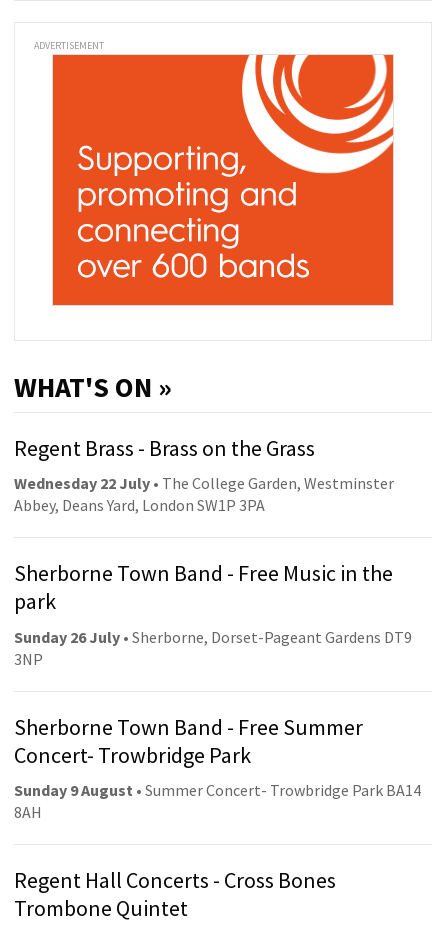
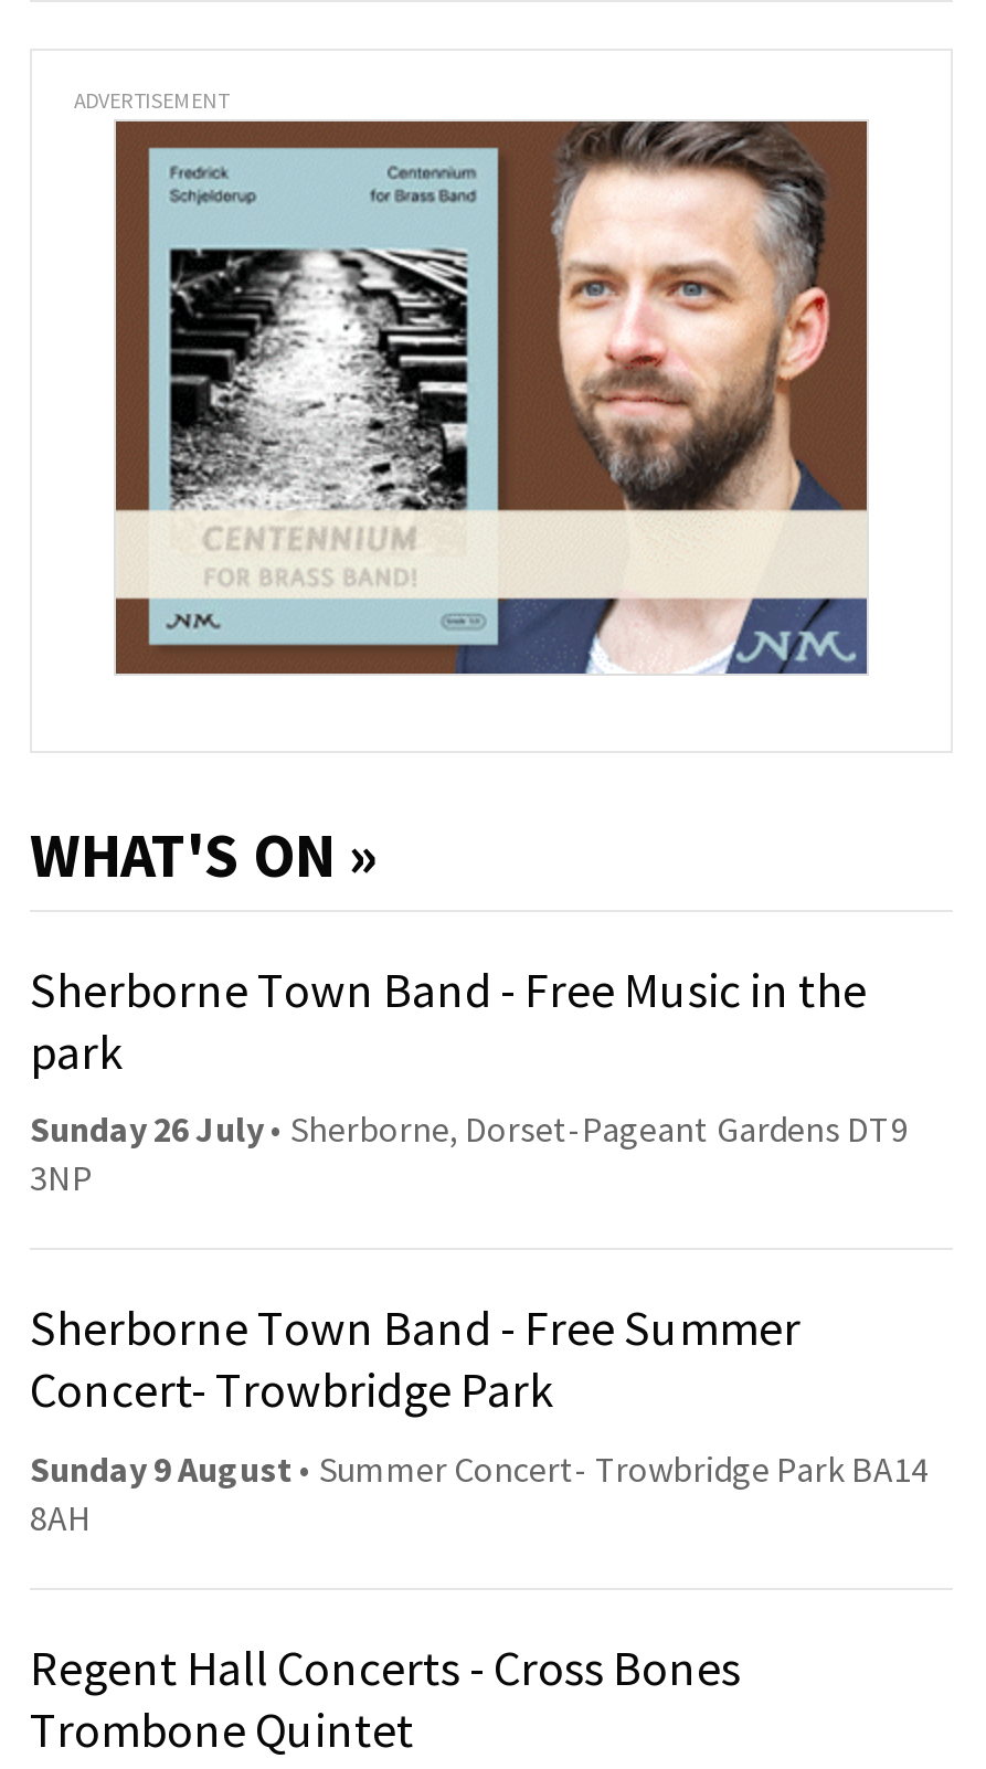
- [image]
+ [image]

- Regent Brass - Brass on the Grass
- Wednesday 22 July • The College Garden, Westminster
- Abbey, Deans Yard, London SW1P 3PA
